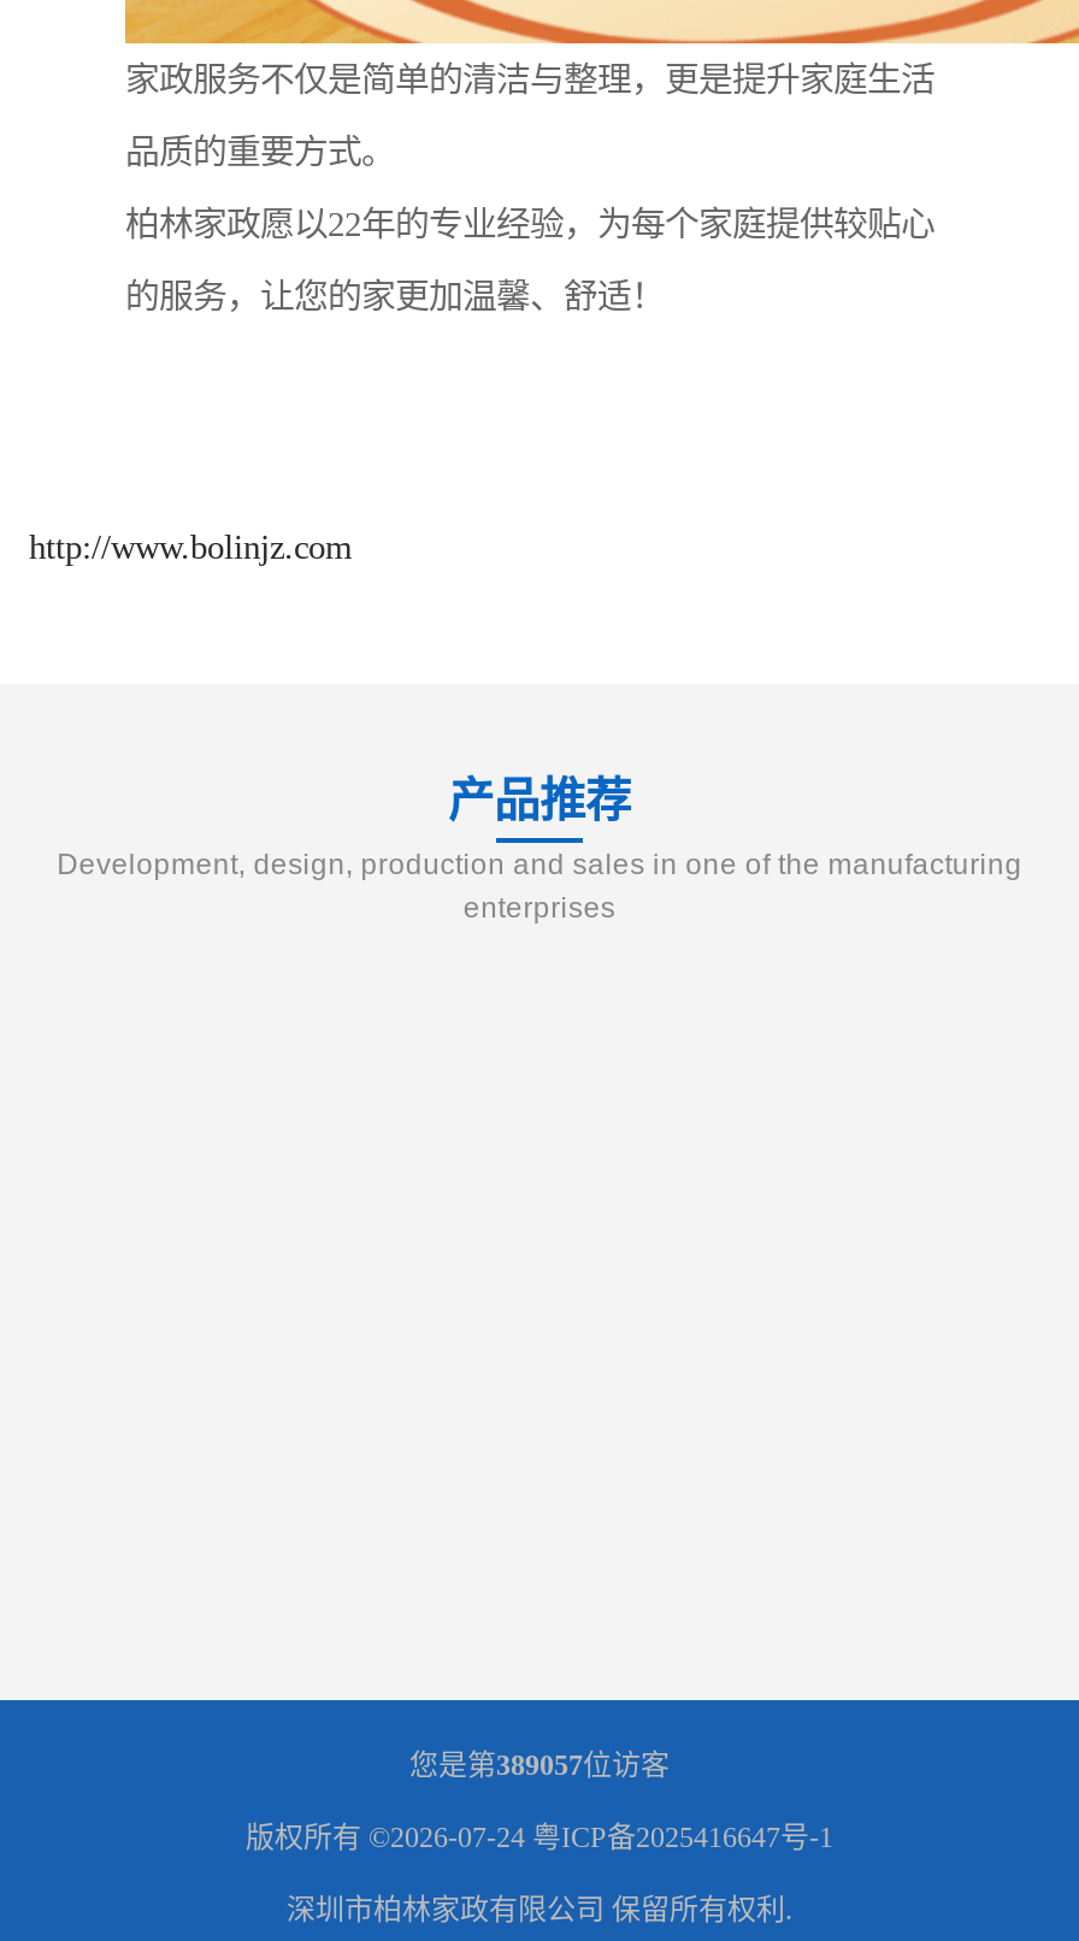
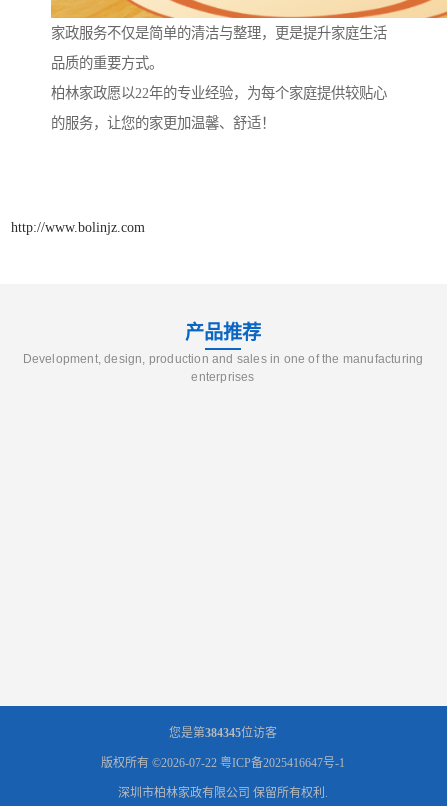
- 您是第389057位访客
+ 您是第384345位访客

- 版权所有 ©2026-07-24粤ICP备2025416647号-1
+ 版权所有 ©2026-07-22粤ICP备2025416647号-1
